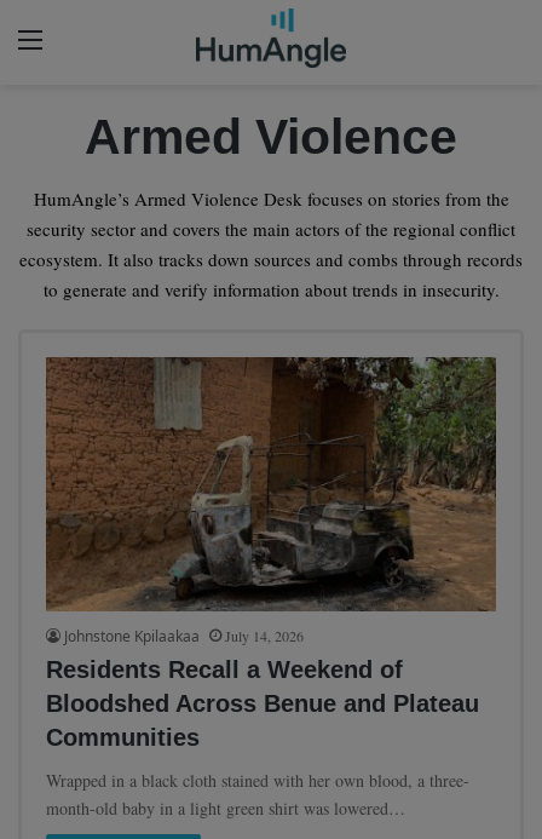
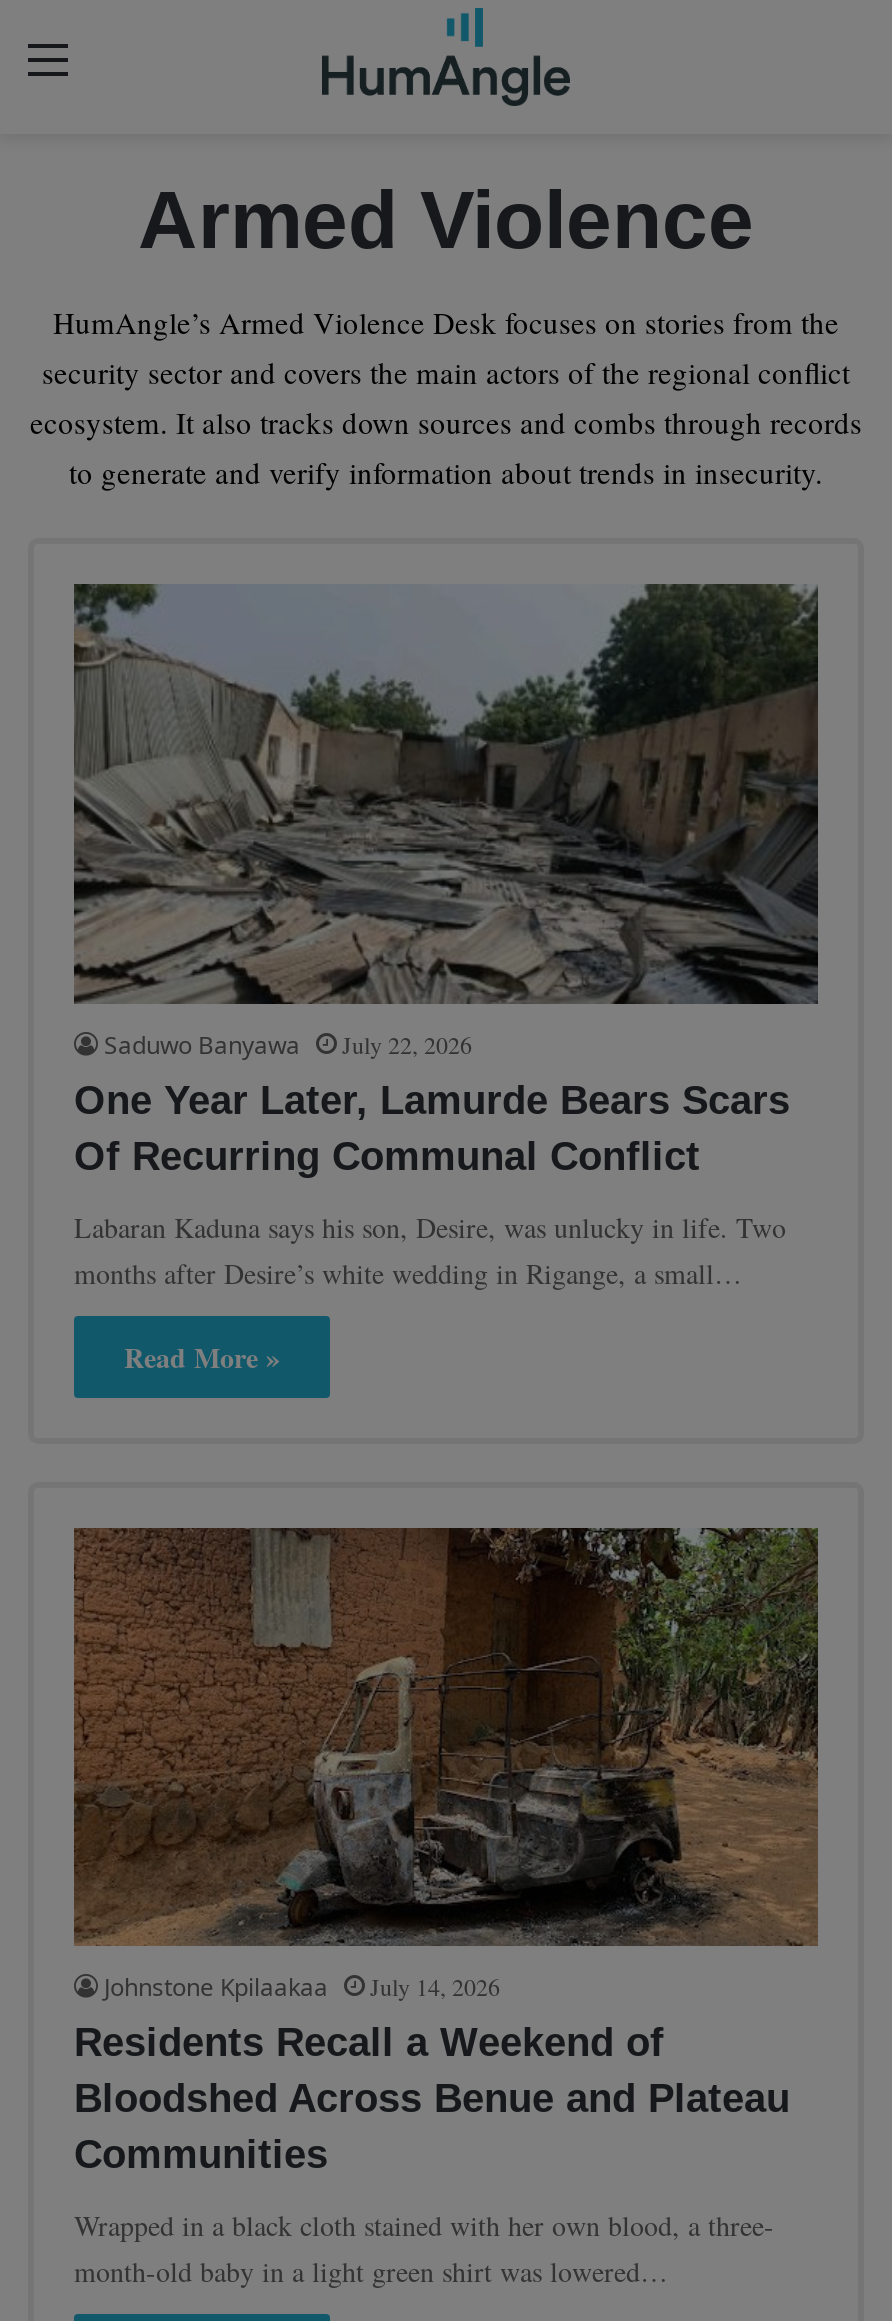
+ [image]
+ Saduwo Banyawa
+ July 22, 2026
+ One Year Later, Lamurde Bears Scars
+ Of Recurring Communal Conflict
+ Labaran Kaduna says his son, Desire, was unlucky in life. Two
+ months after Desire’s white wedding in Rigange, a small…
+ Read More »
